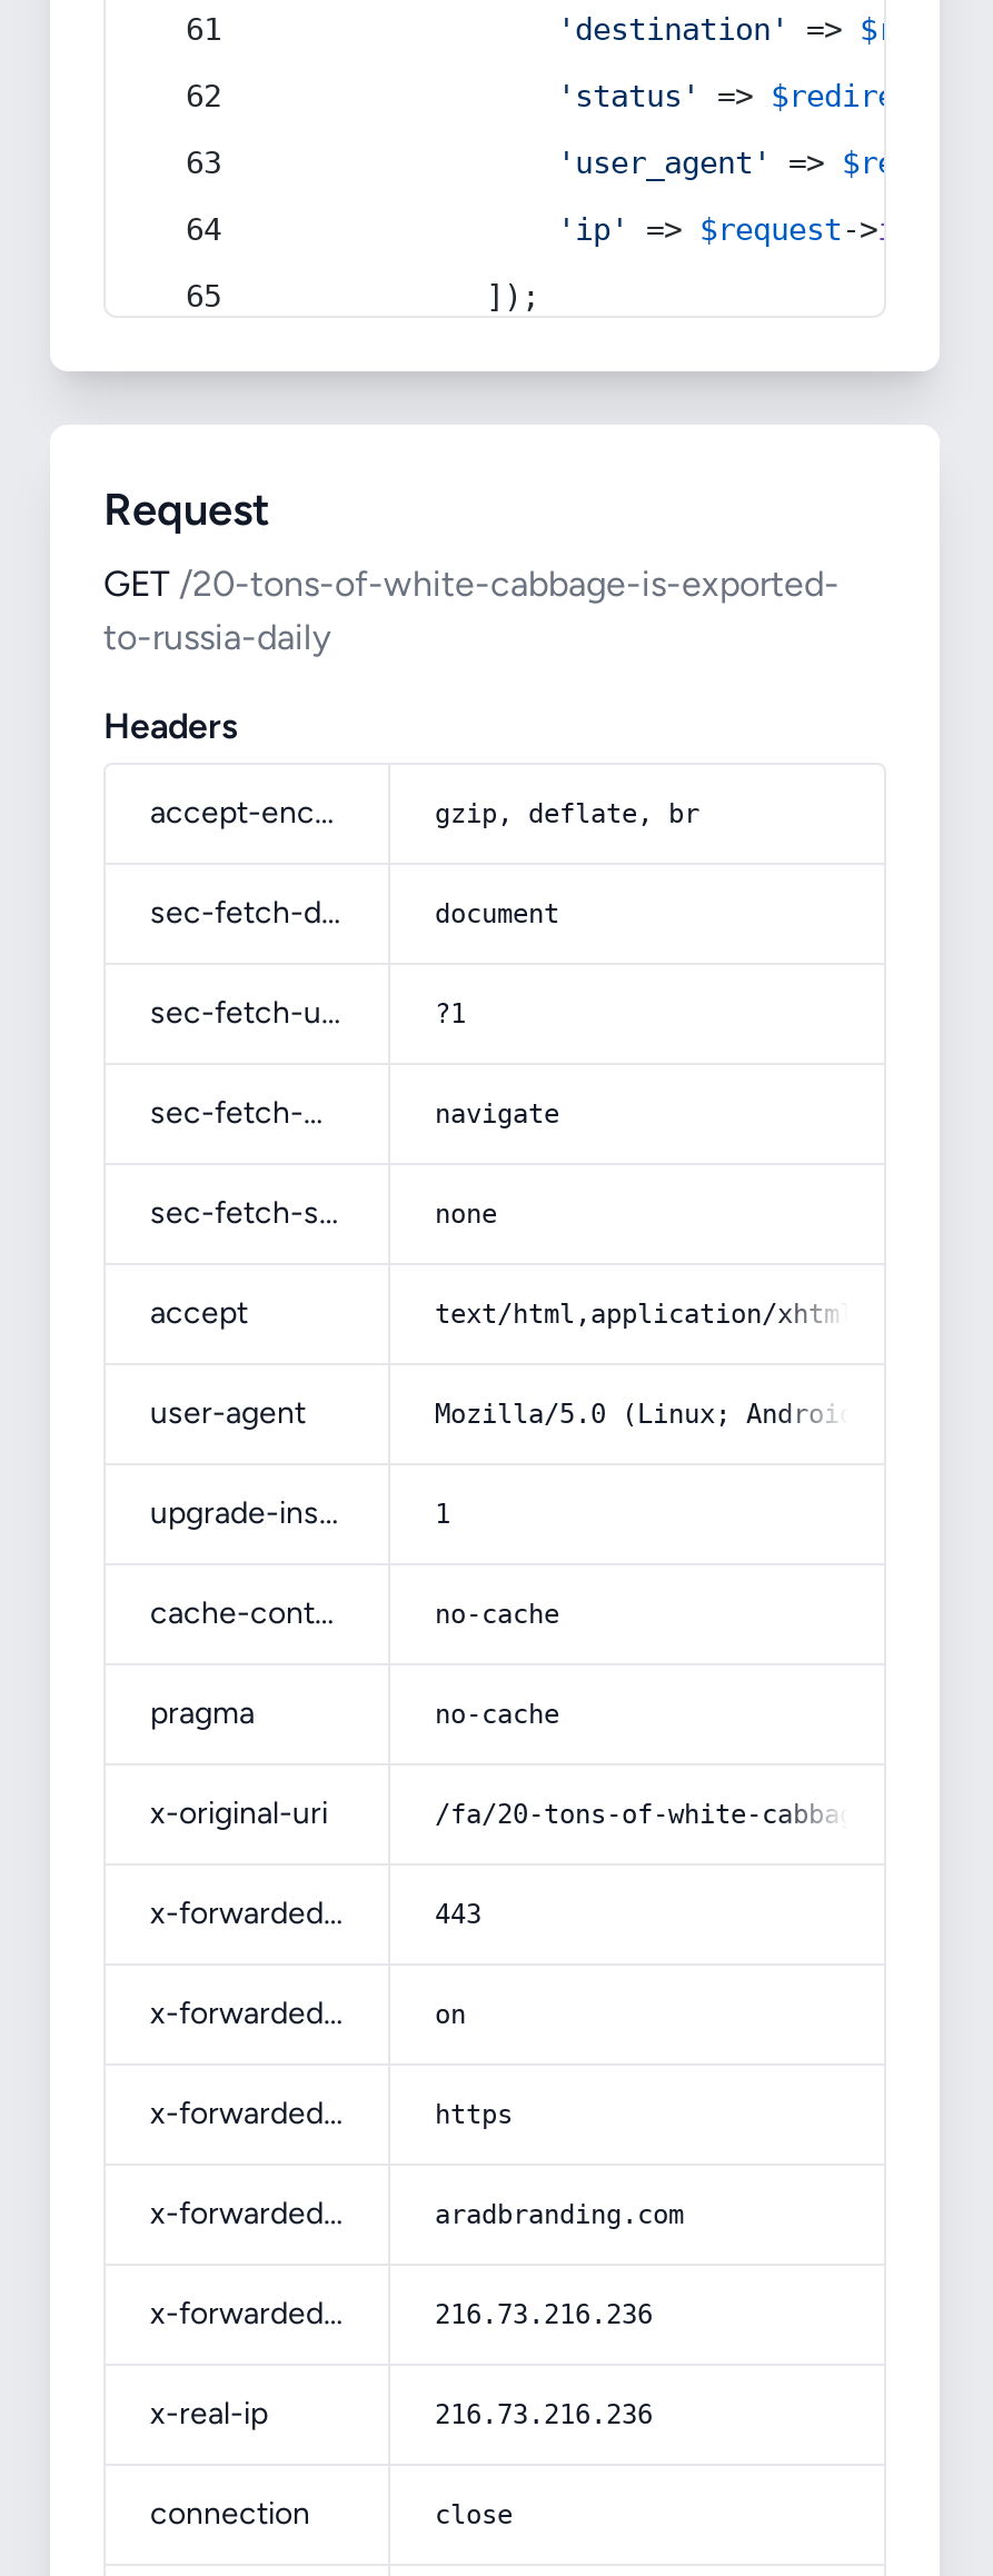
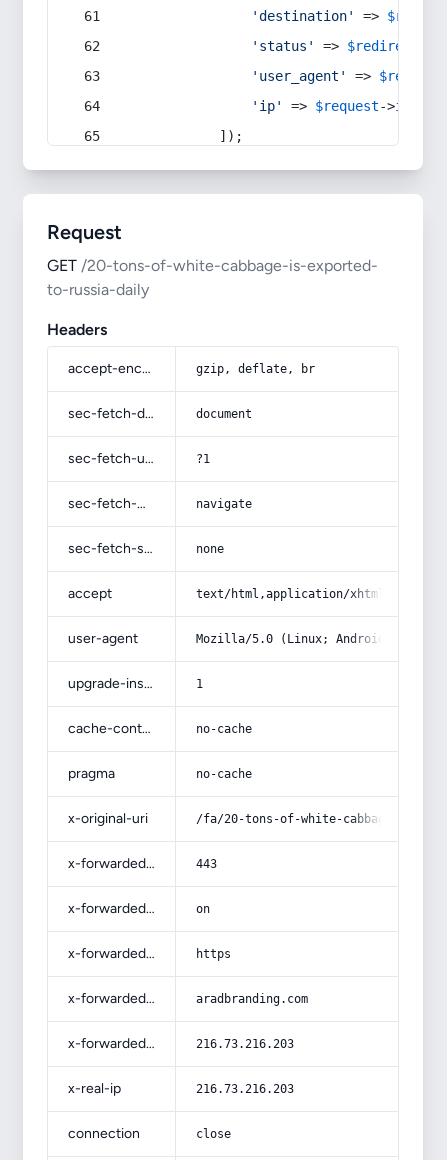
- 216.73.216.236
+ 216.73.216.203

- 216.73.216.236
+ 216.73.216.203
